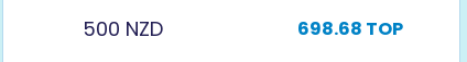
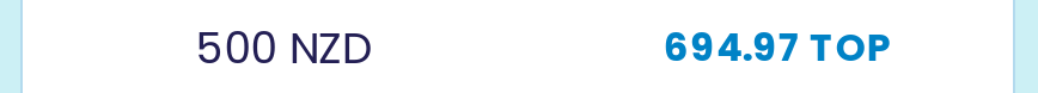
- 698.68 TOP
+ 694.97 TOP
